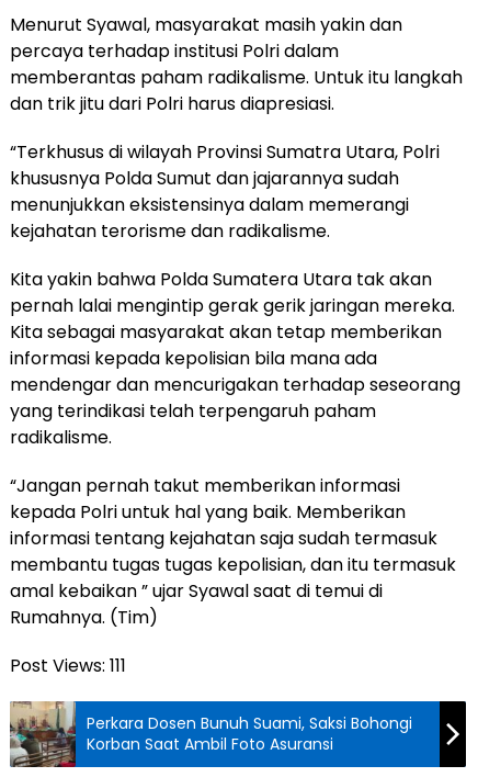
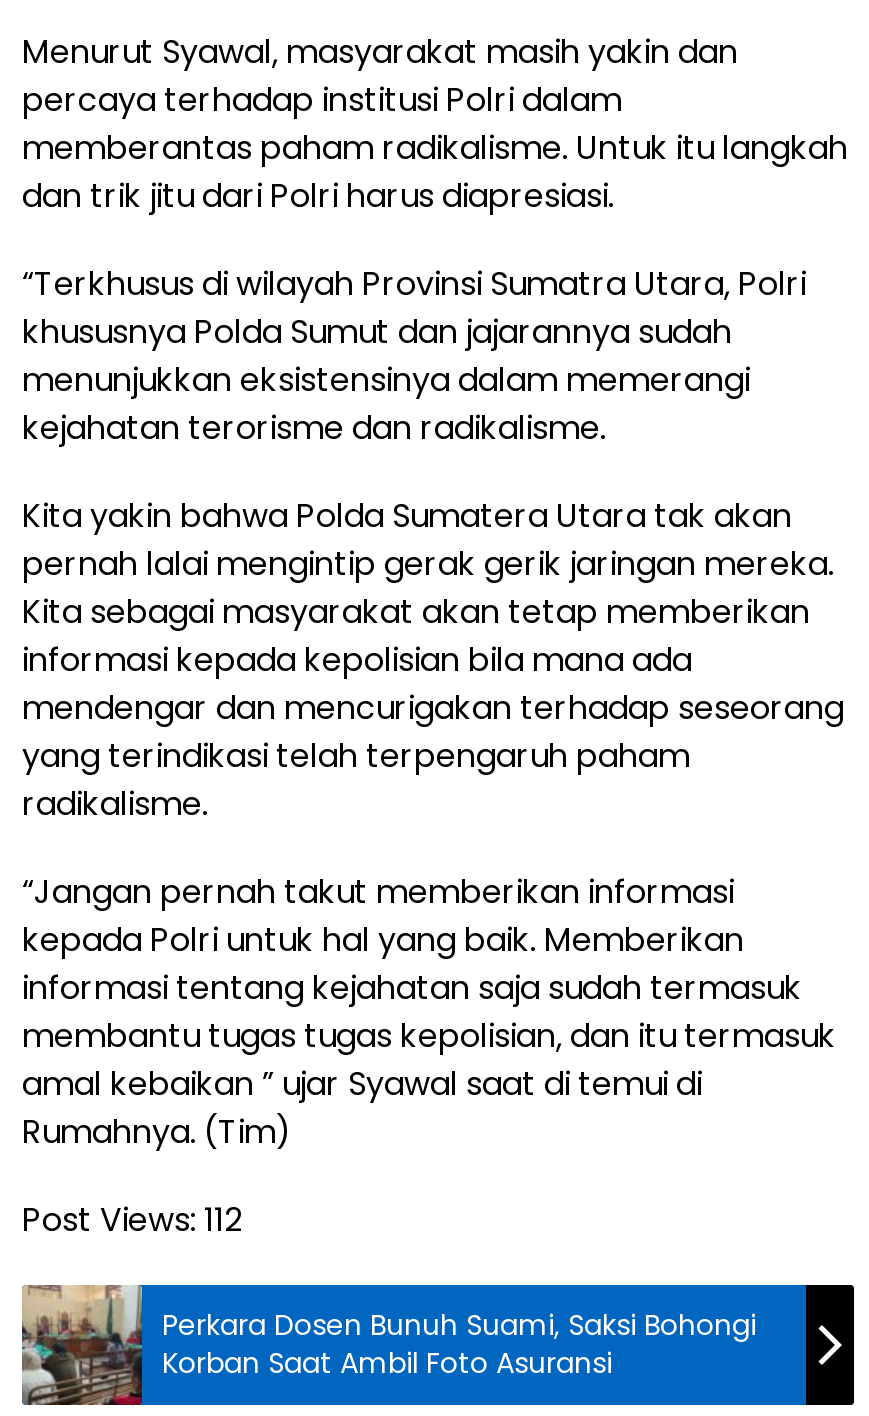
- Post Views: 111
+ Post Views: 112
